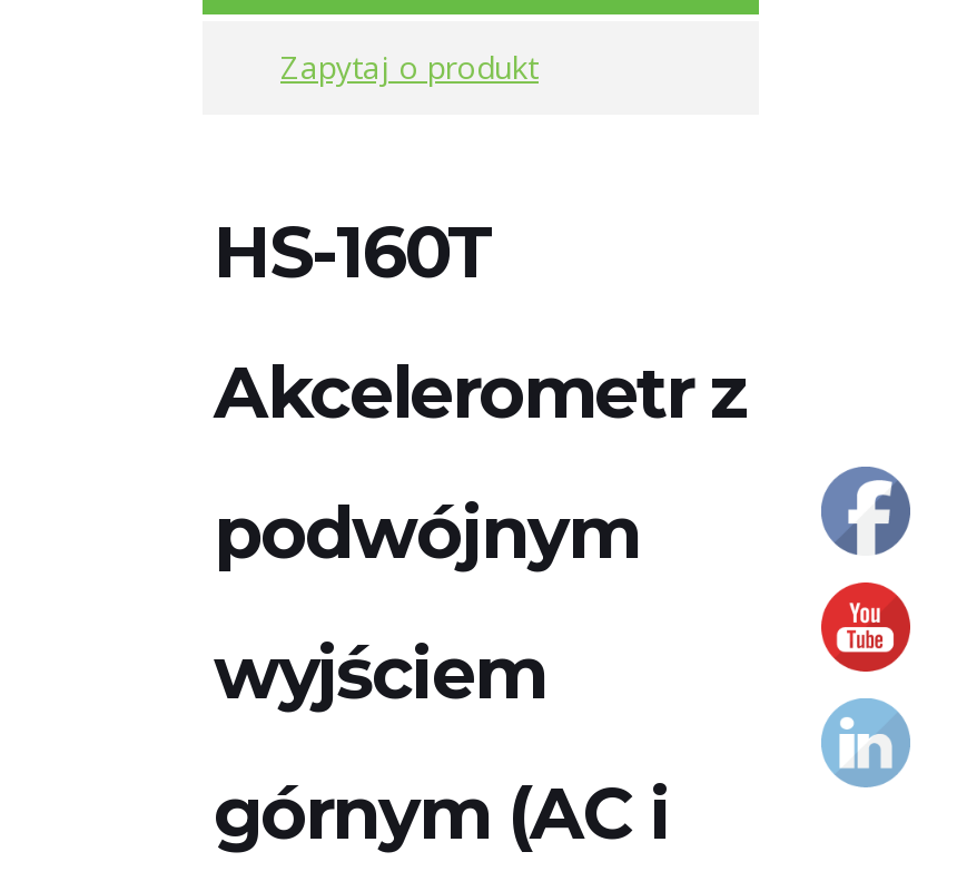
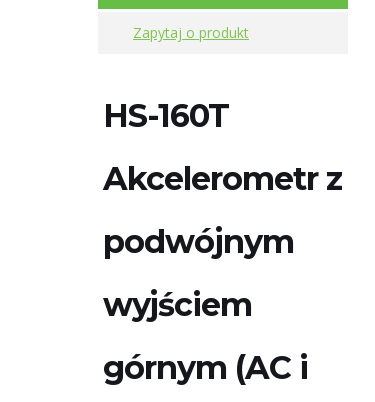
- [image]

- [image]

- [image]
